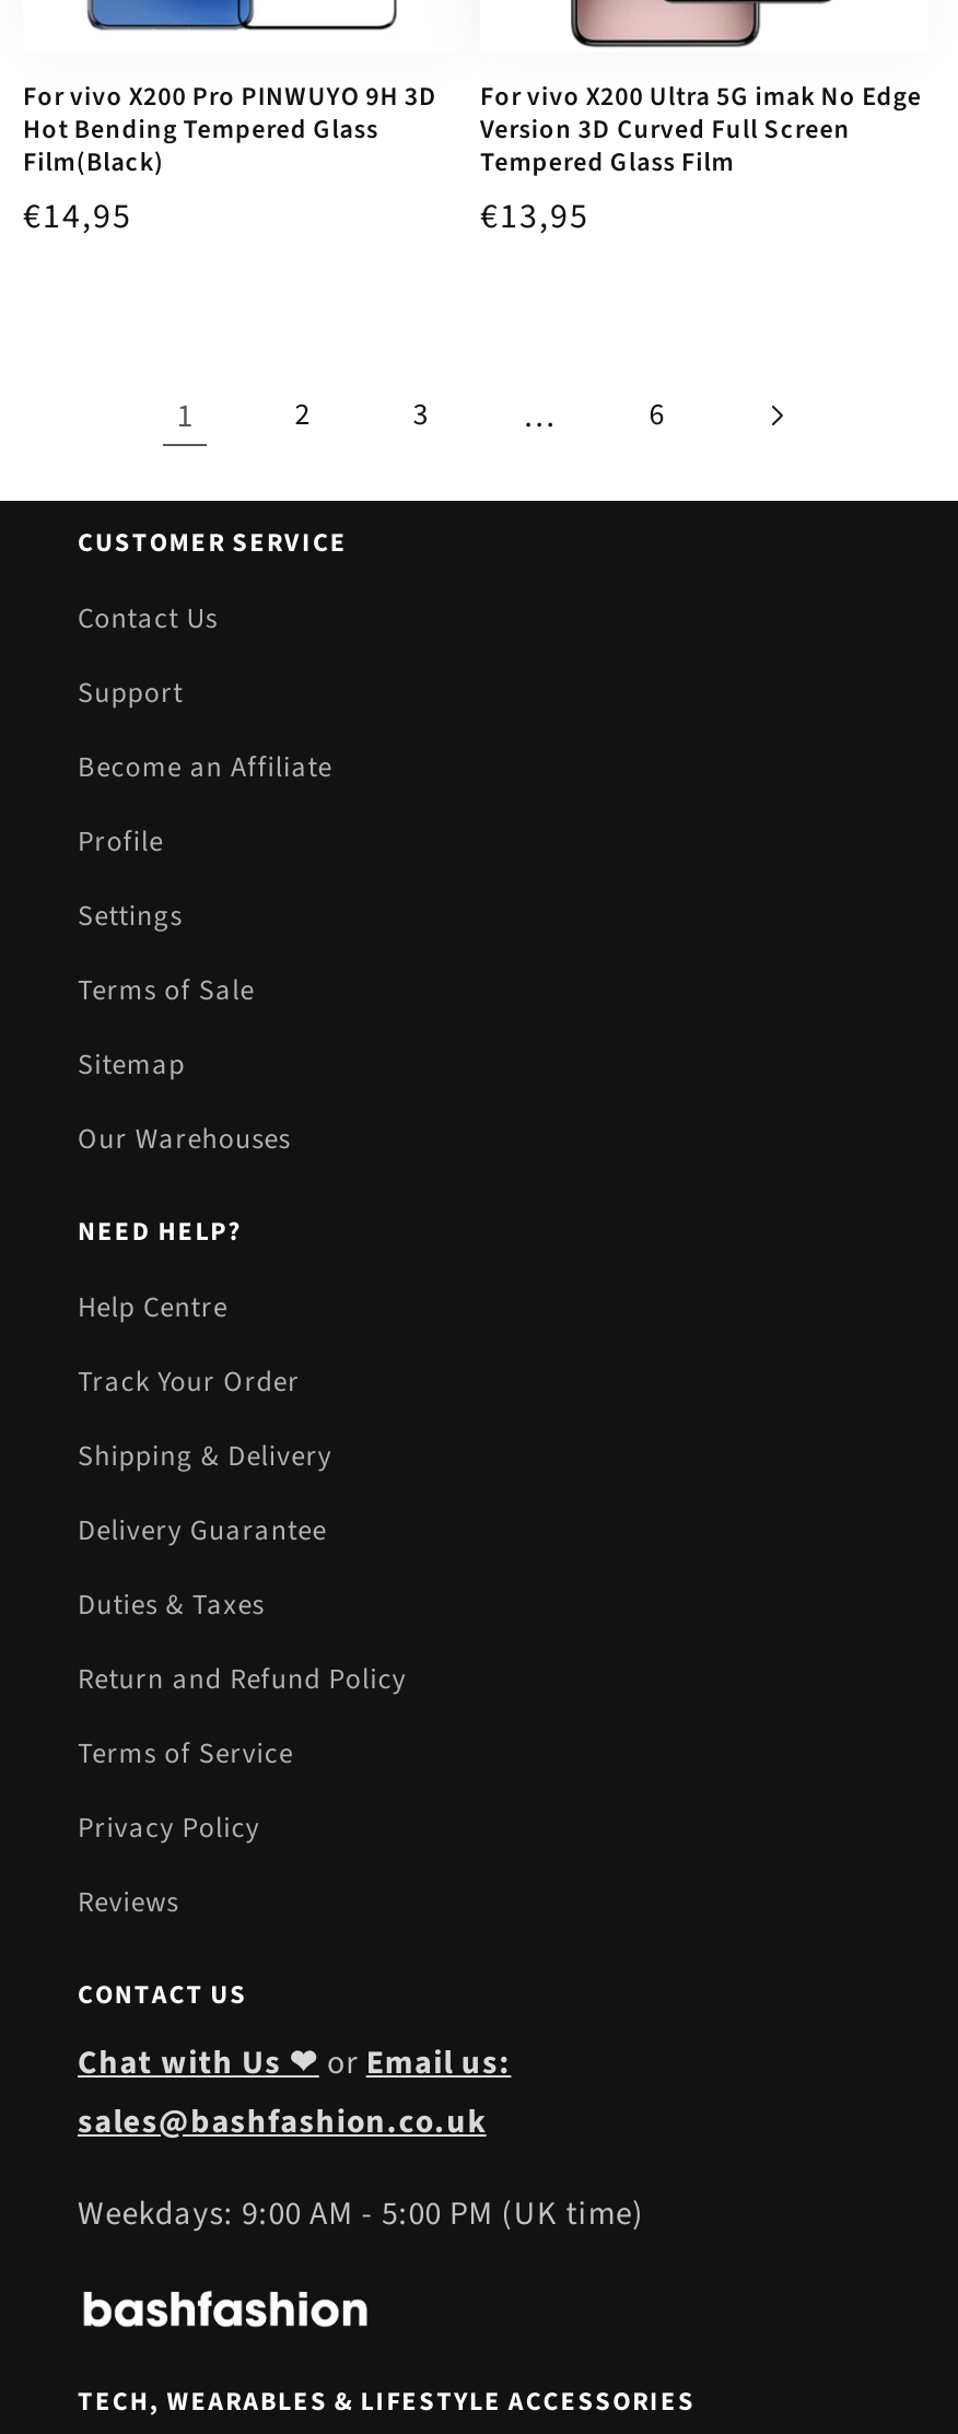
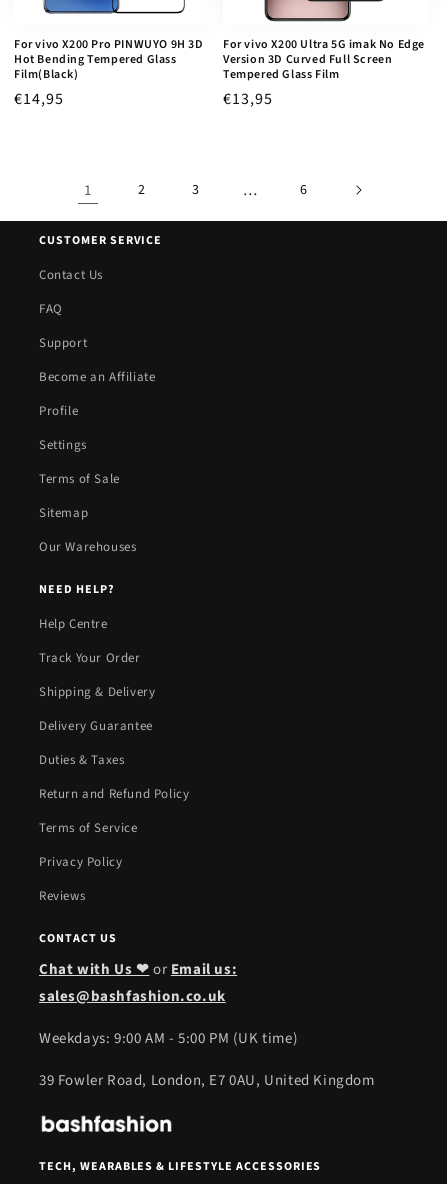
+ FAQ

+ 39 Fowler Road, London, E7 0AU, United Kingdom
